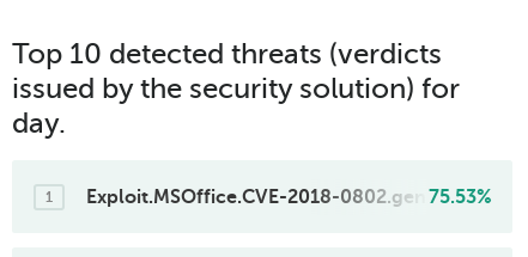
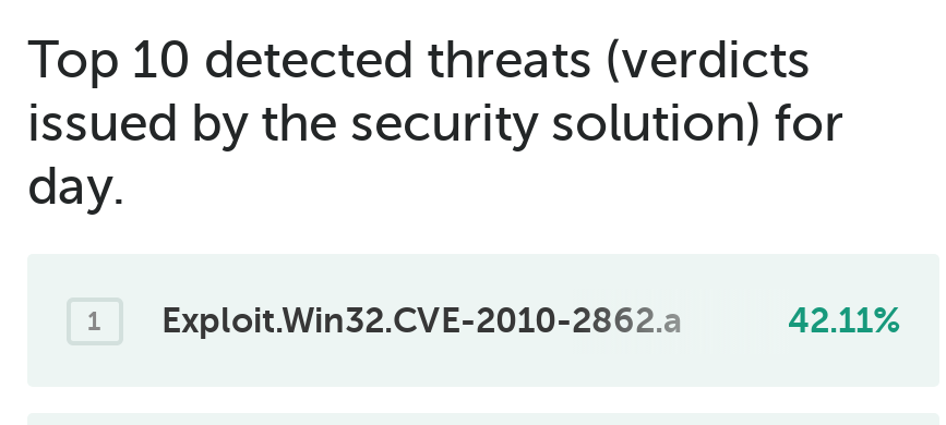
- Exploit.MSOffice.CVE-2018-0802.gen 75.53%
+ Exploit.Win32.CVE-2010-2862.a
+ 42.11%
